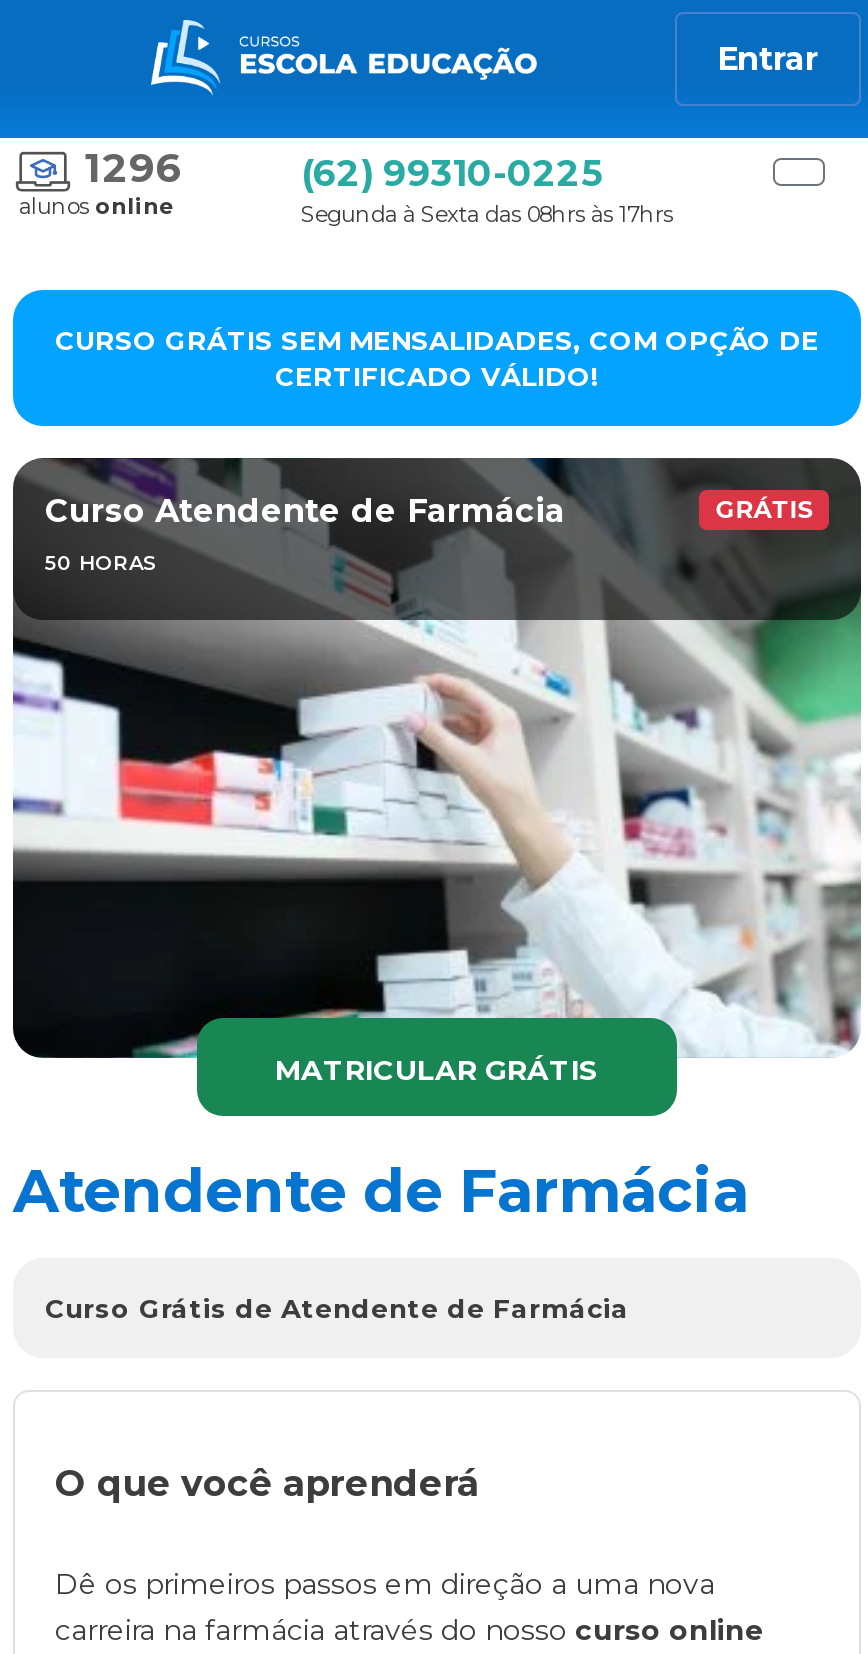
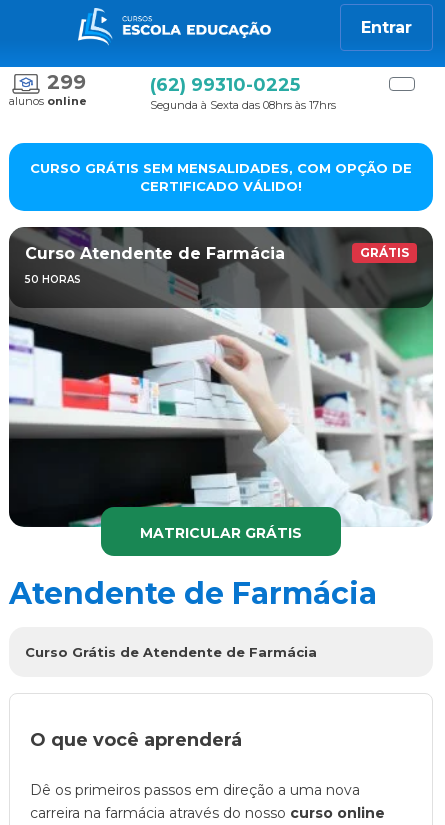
- 1296
+ 299
